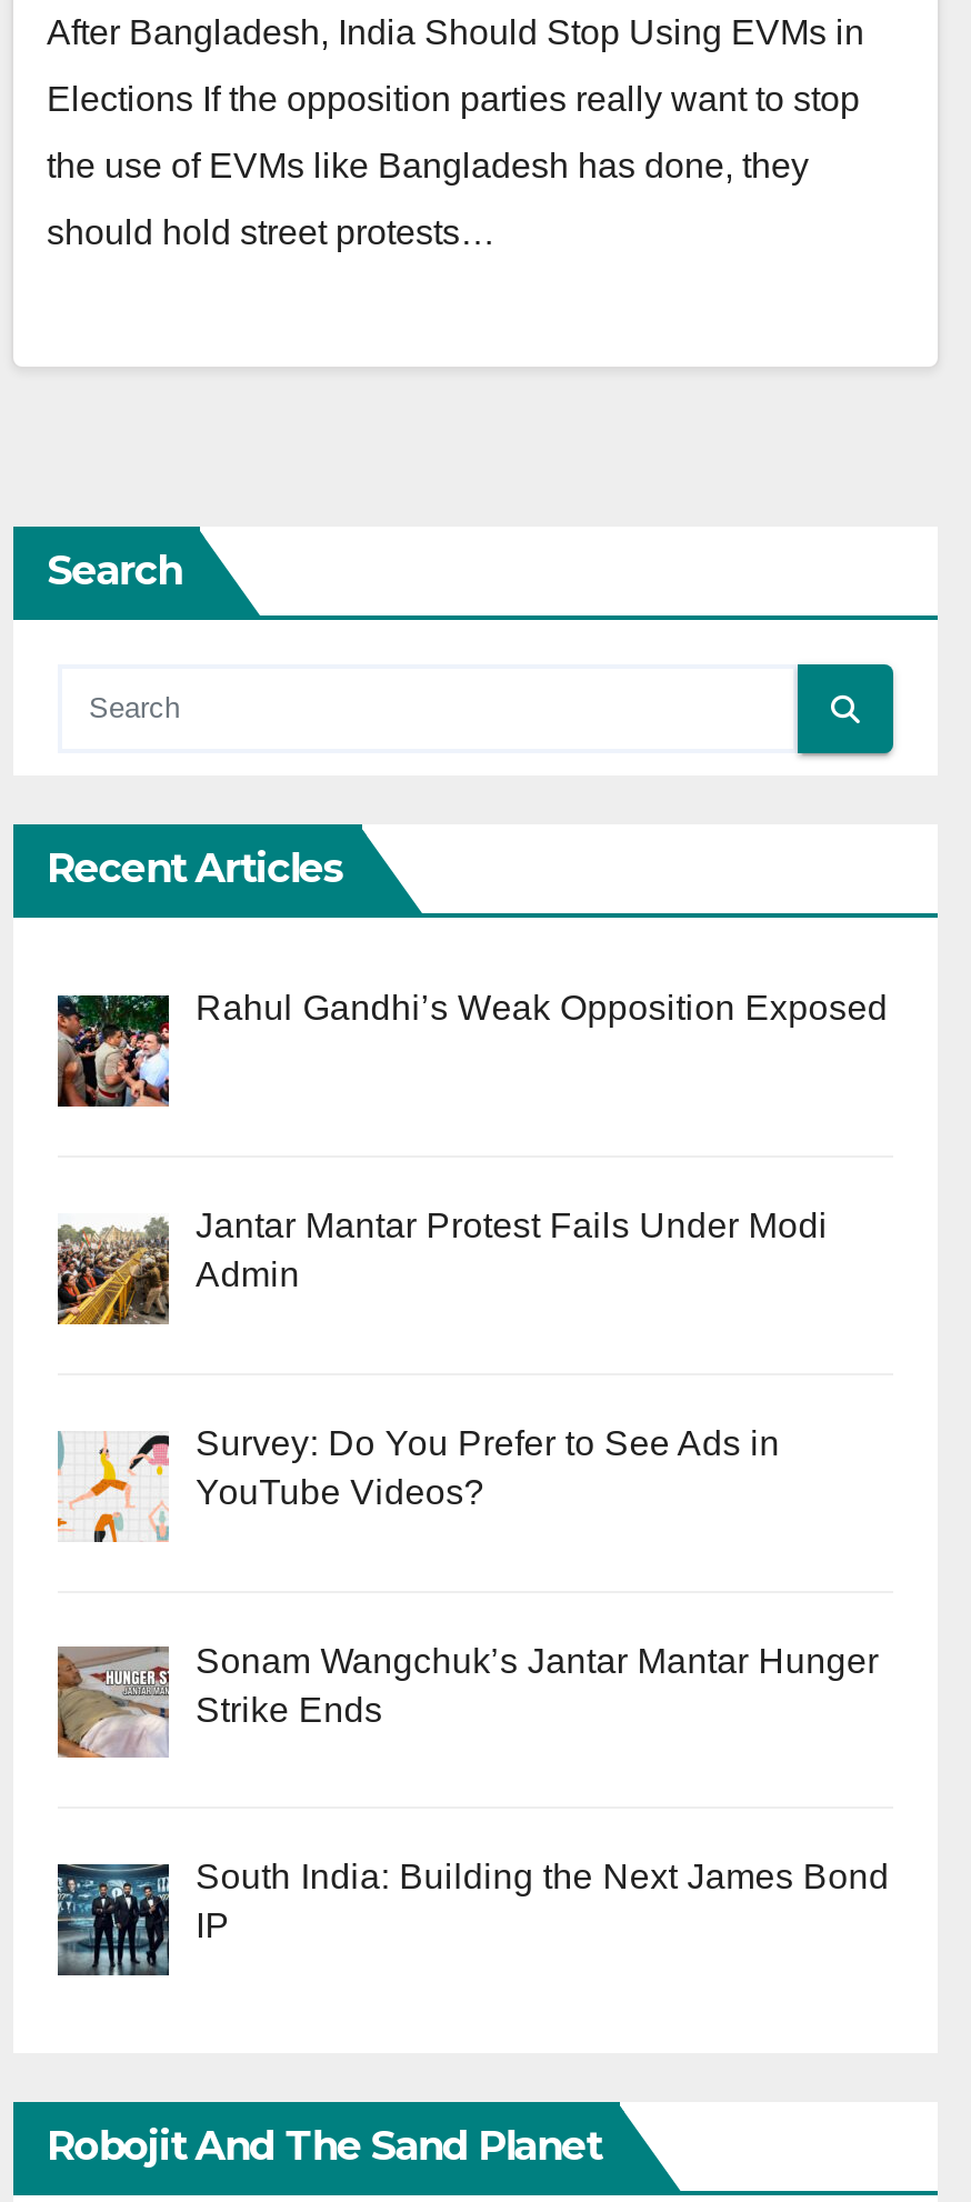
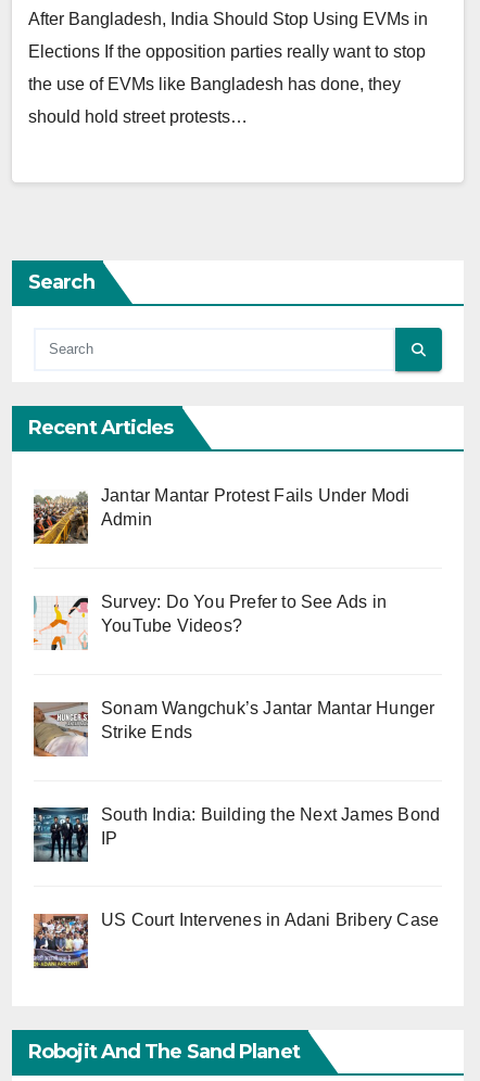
- [image]
- Rahul Gandhi’s Weak Opposition Exposed

moved up: [image] | Jantar Mantar Protest Fails Under Modi | Admin | ... | South India: Building the Next James Bond | IP

+ [image]
+ US Court Intervenes in Adani Bribery Case
